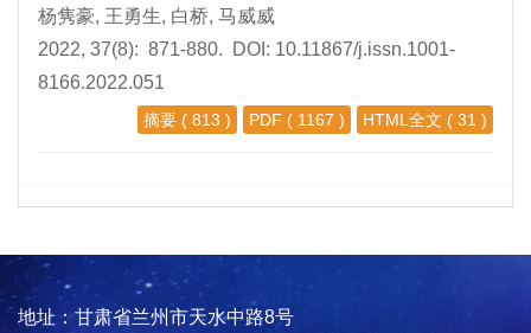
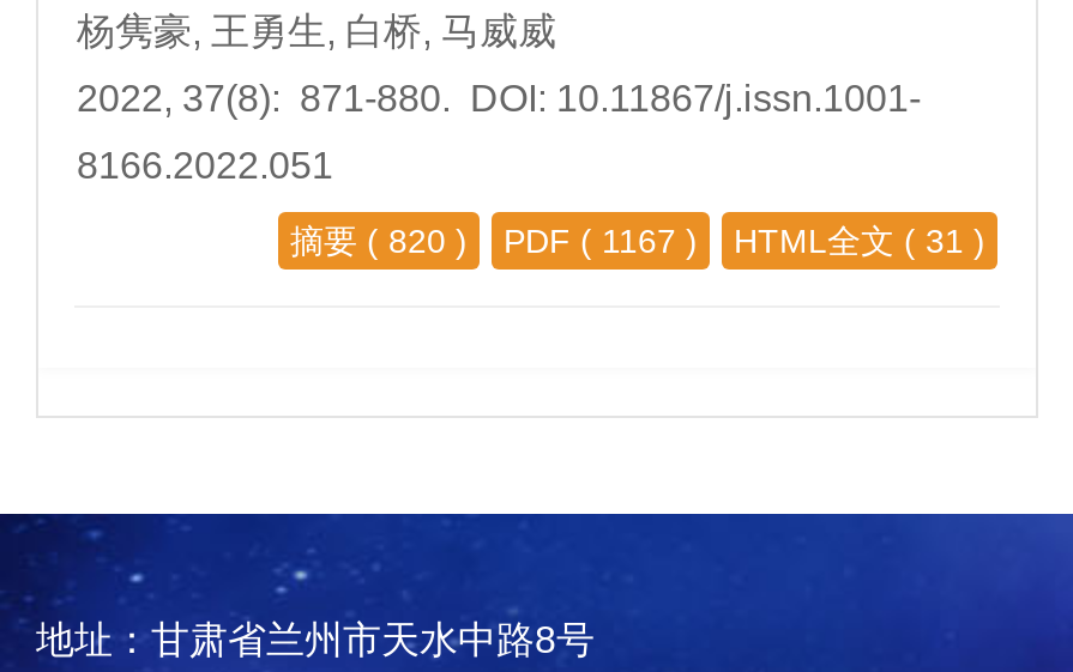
- 摘要( 813 ) PDF ( 1167 ) HTML全文( 31 )
+ 摘要( 820 ) PDF ( 1167 ) HTML全文( 31 )
